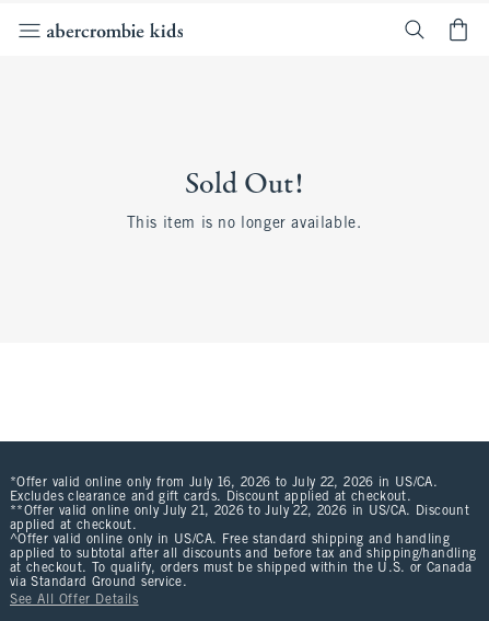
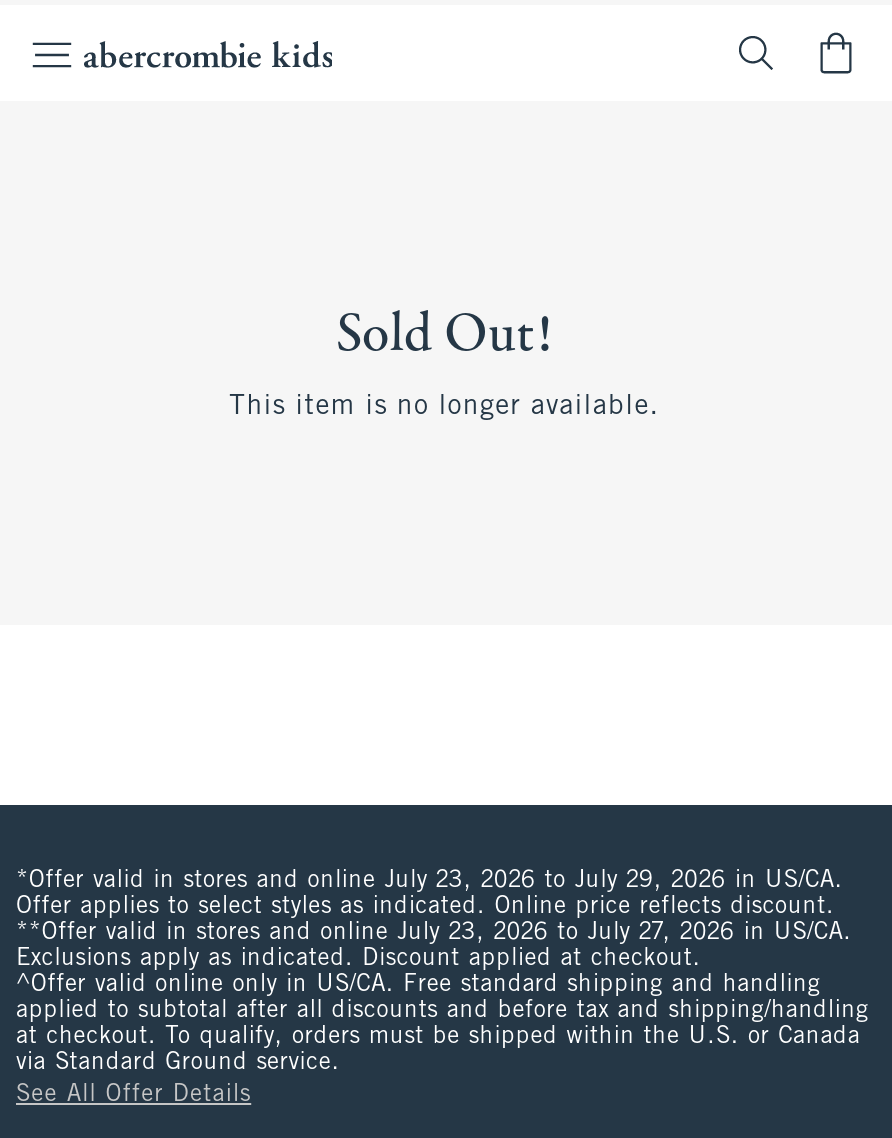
- *Offer valid online only from July 16, 2026 to July 22, 2026 in US/CA.
- Excludes clearance and gift cards. Discount applied at checkout.
- **Offer valid online only July 21, 2026 to July 22, 2026 in US/CA. Discount
- applied at checkout.
+ *Offer valid in stores and online July 23, 2026 to July 29, 2026 in US/CA.
+ Offer applies to select styles as indicated. Online price reflects discount.
+ **Offer valid in stores and online July 23, 2026 to July 27, 2026 in US/CA.
+ Exclusions apply as indicated. Discount applied at checkout.
